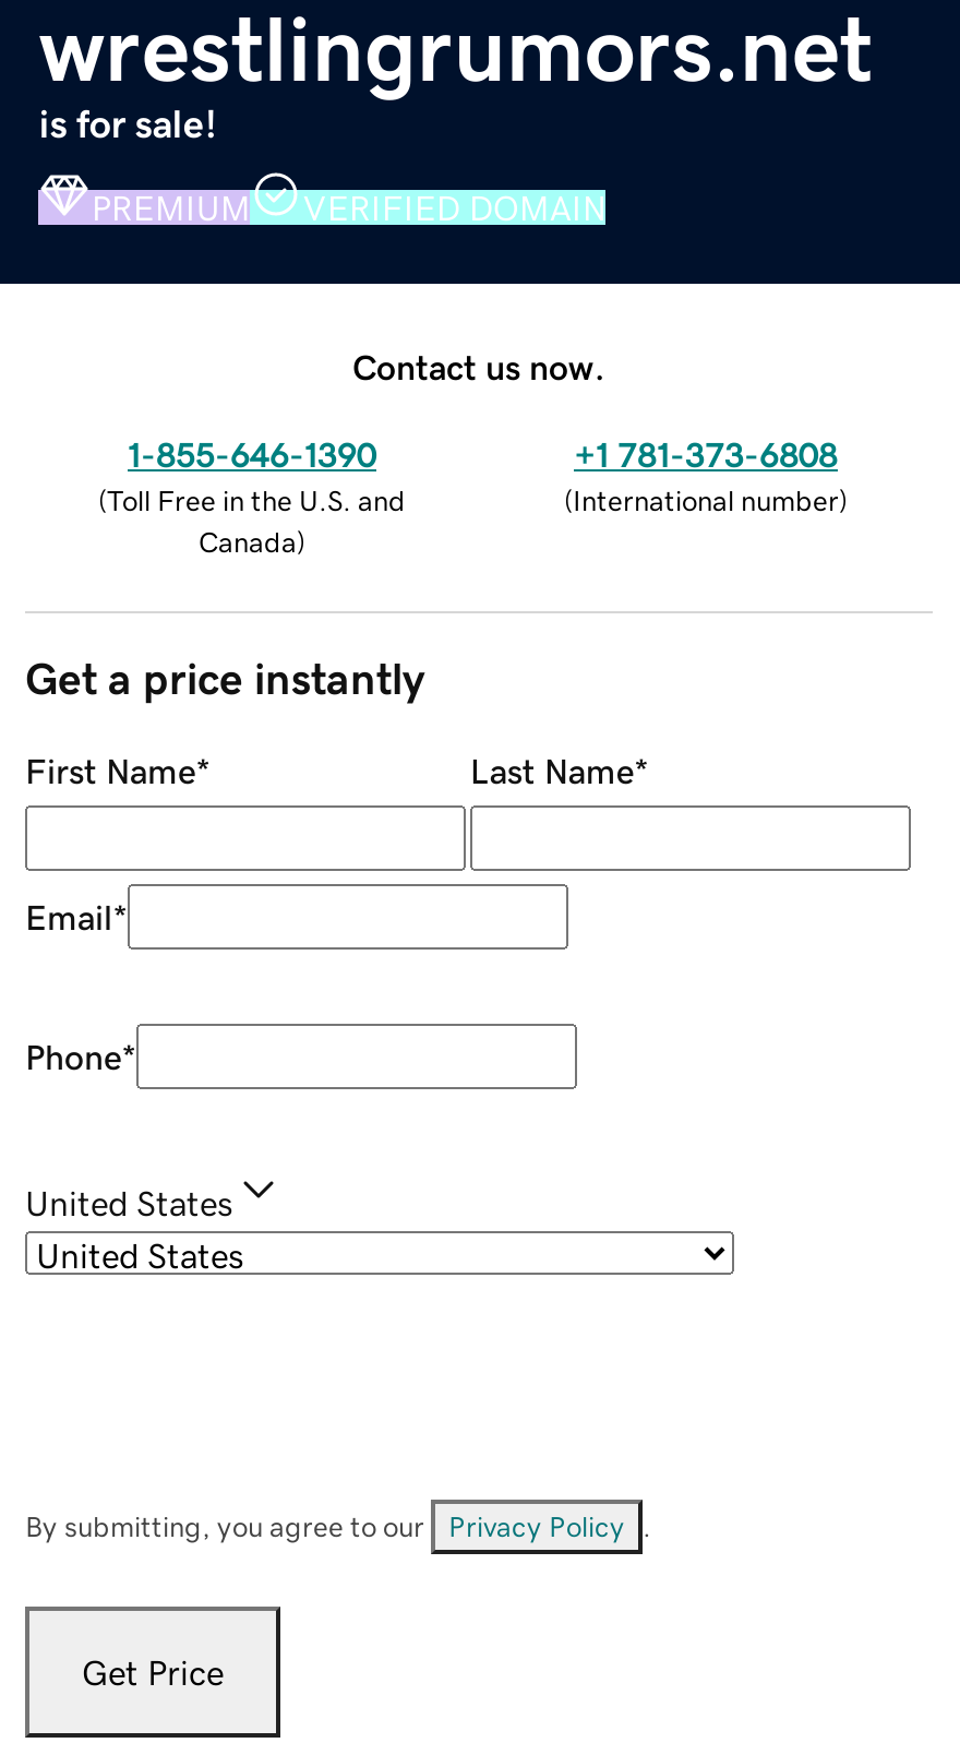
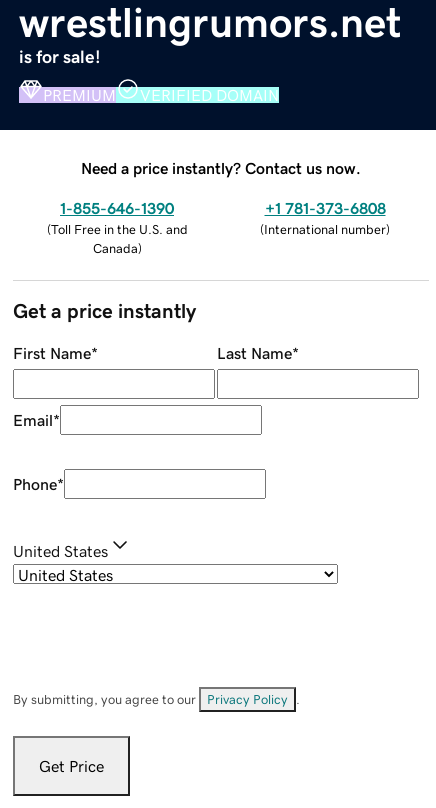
- Contact us now.
+ Need a price instantly? Contact us now.
